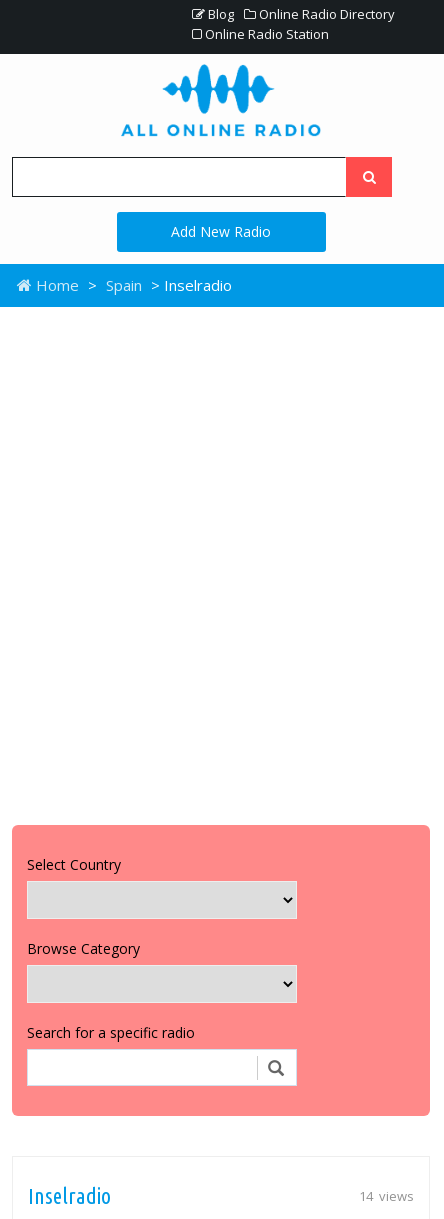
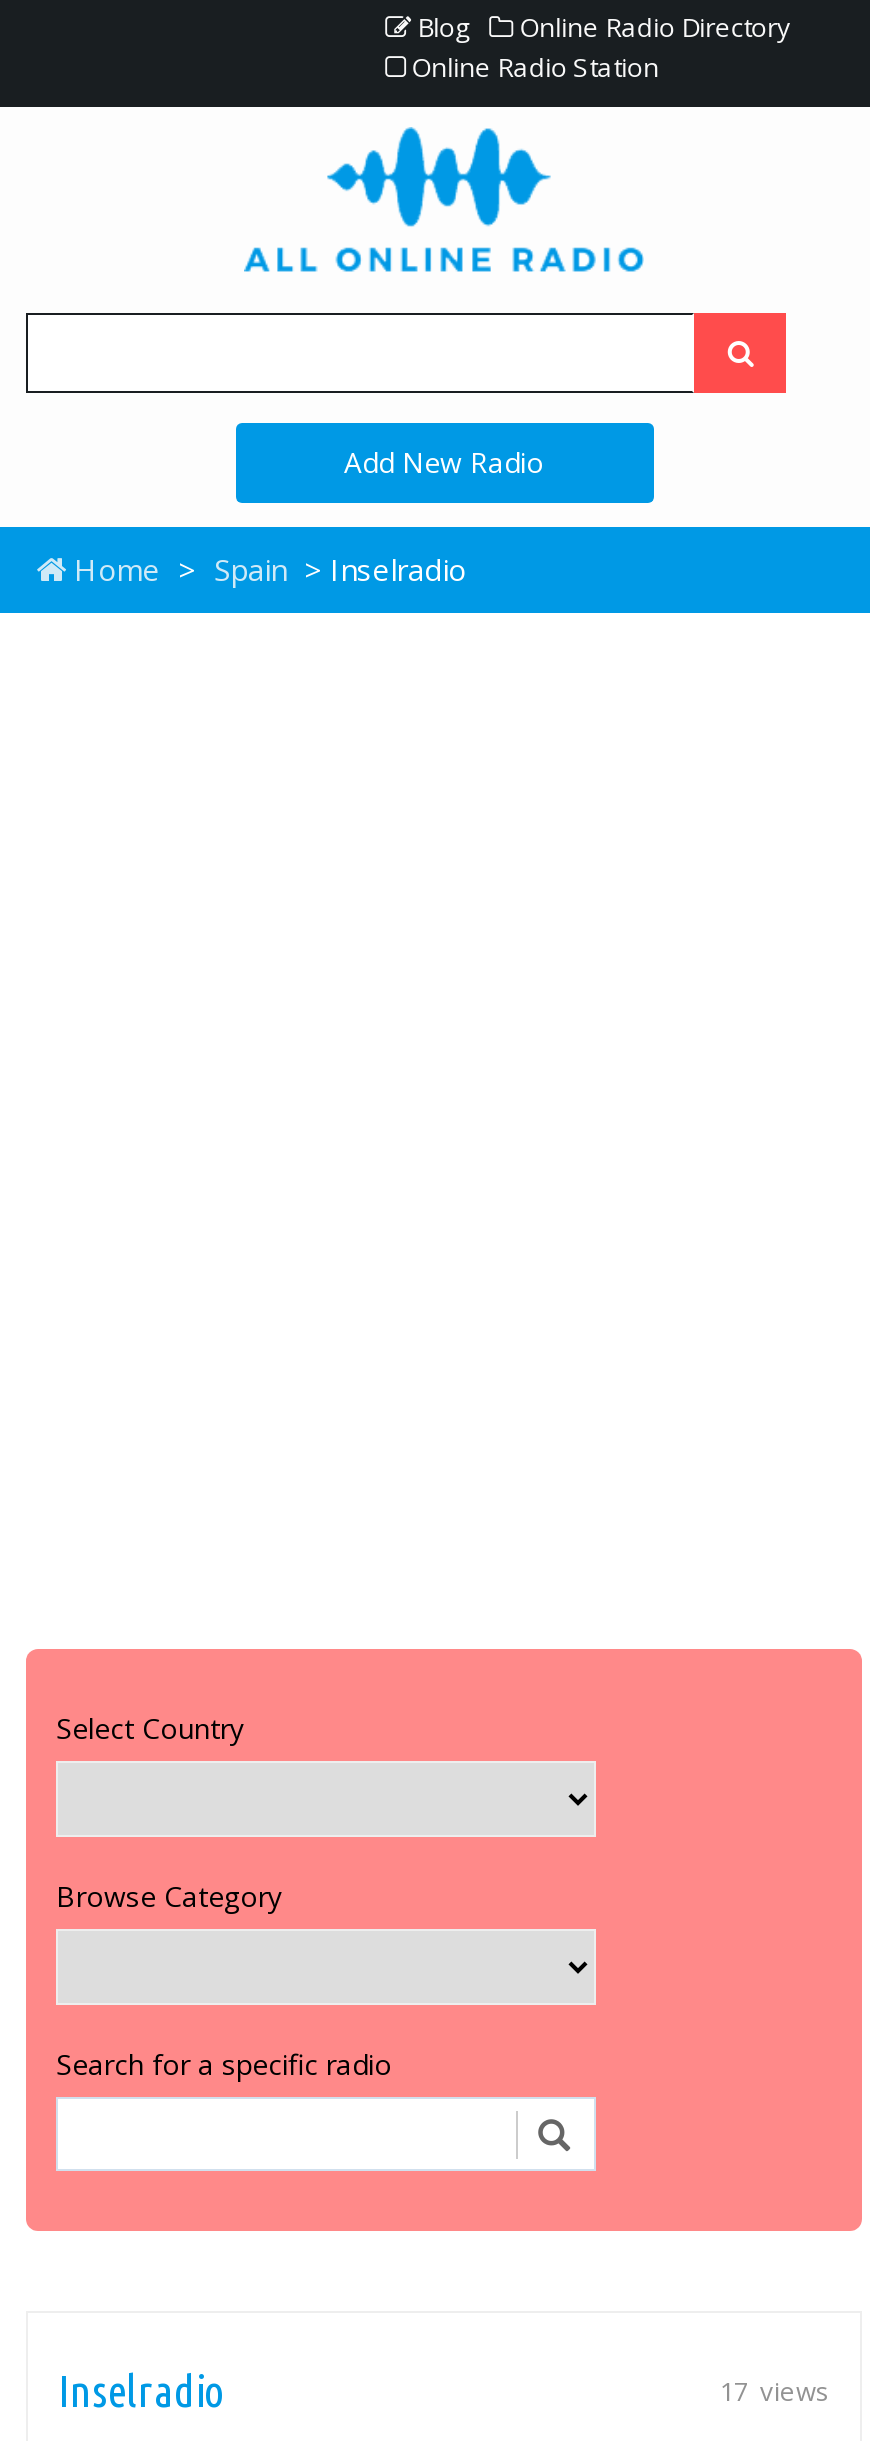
- 14 views
+ 17 views
